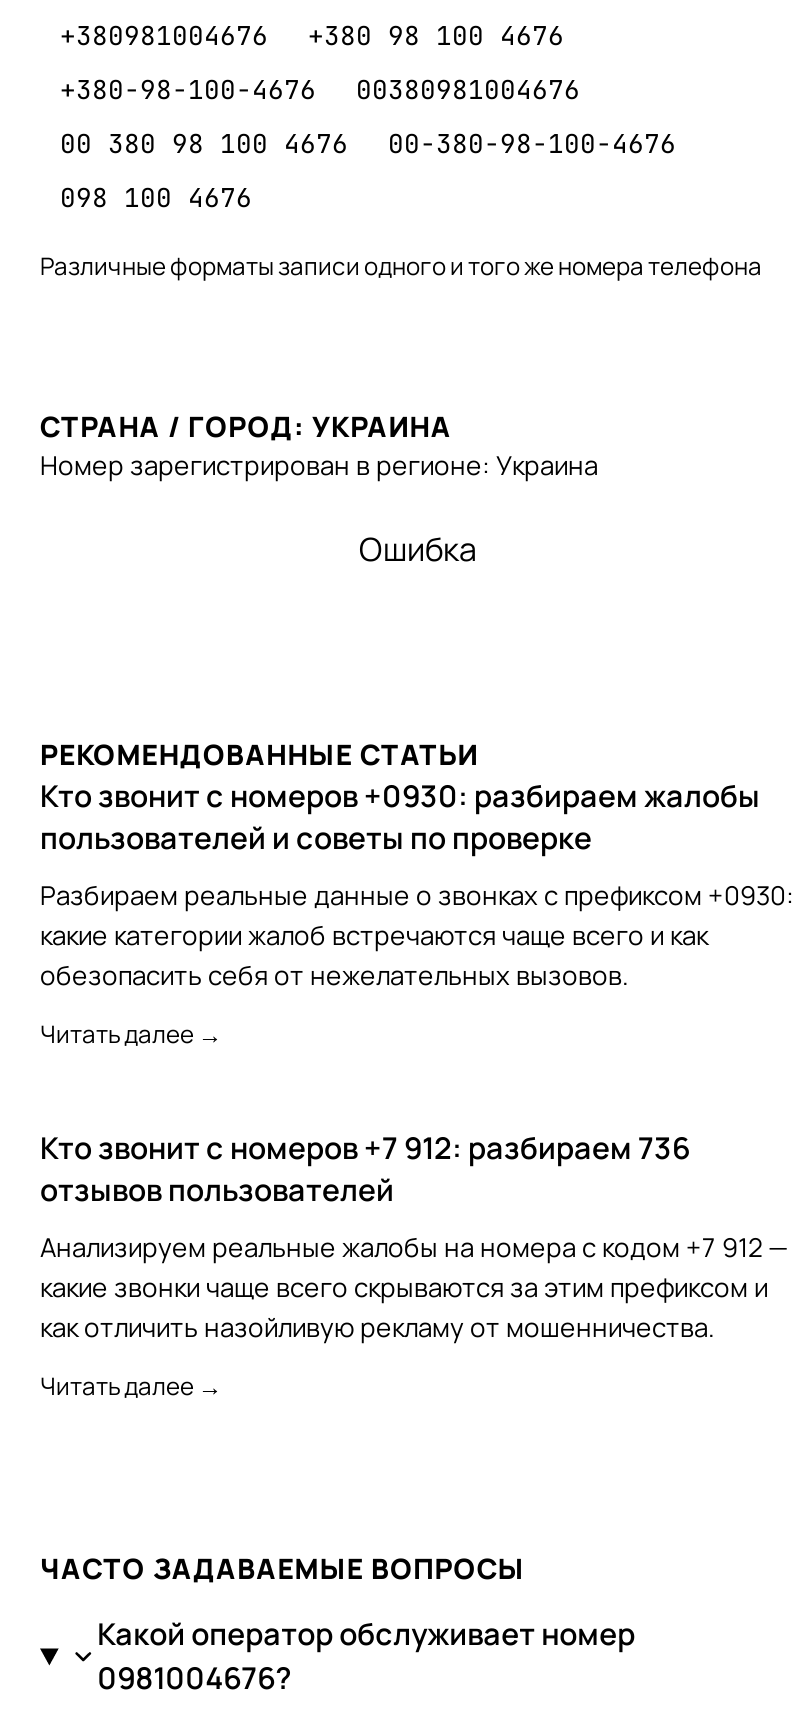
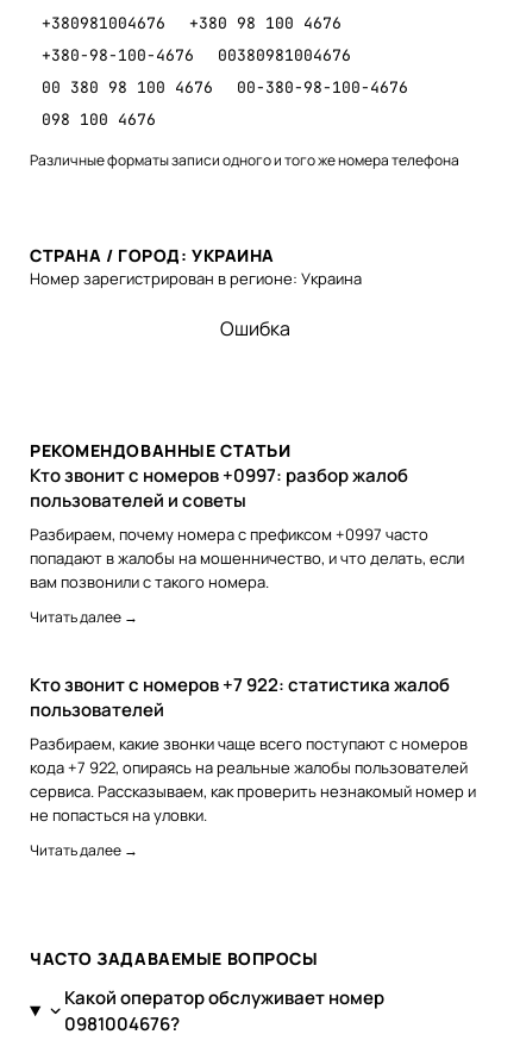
- Кто звонит с номеров +0930: разбираем жалобы
- пользователей и советы по проверке
- Разбираем реальные данные о звонках с префиксом +0930:
- какие категории жалоб встречаются чаще всего и как
- обезопасить себя от нежелательных вызовов.
+ Кто звонит с номеров +0997: разбор жалоб
+ пользователей и советы
+ Разбираем, почему номера с префиксом +0997 часто
+ попадают в жалобы на мошенничество, и что делать, если
+ вам позвонили с такого номера.

- Кто звонит с номеров +7 912: разбираем 736
- отзывов пользователей
- Анализируем реальные жалобы на номера с кодом +7 912 —
- какие звонки чаще всего скрываются за этим префиксом и
- как отличить назойливую рекламу от мошенничества.
+ Кто звонит с номеров +7 922: статистика жалоб
+ пользователей
+ Разбираем, какие звонки чаще всего поступают с номеров
+ кода +7 922, опираясь на реальные жалобы пользователей
+ сервиса. Рассказываем, как проверить незнакомый номер и
+ не попасться на уловки.
